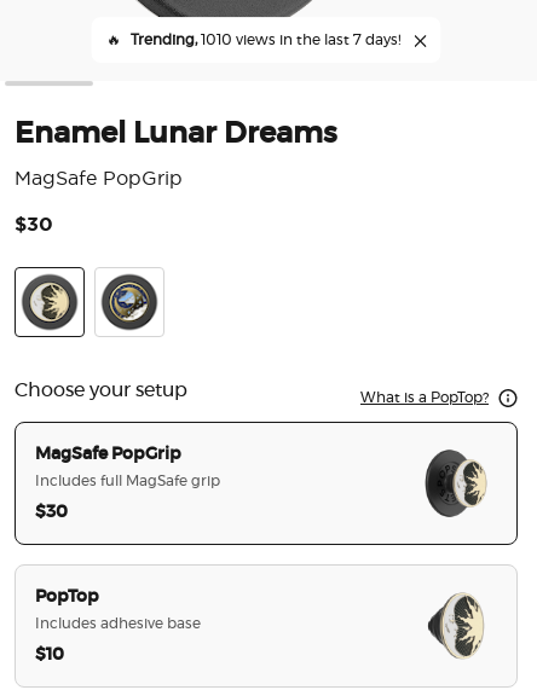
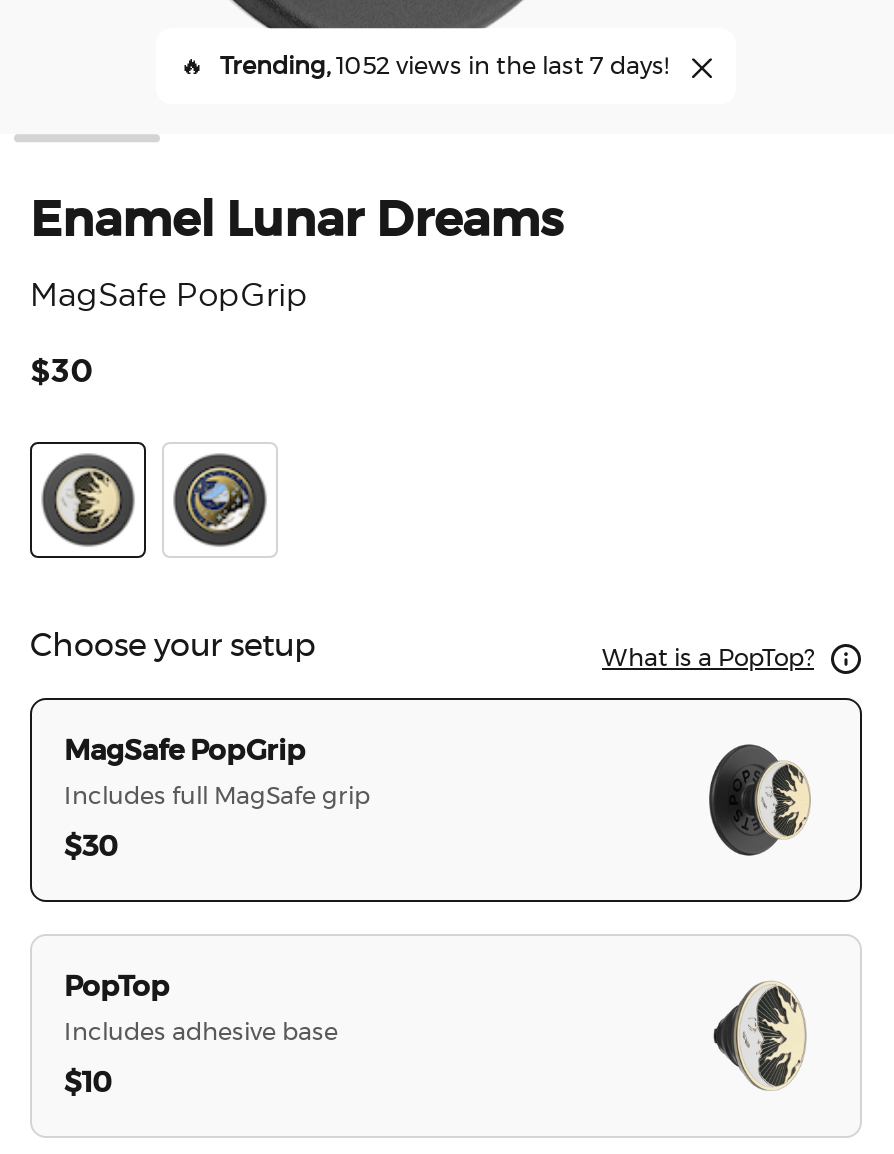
- Trending, 1010 views in the last 7 days!
+ Trending, 1052 views in the last 7 days!
